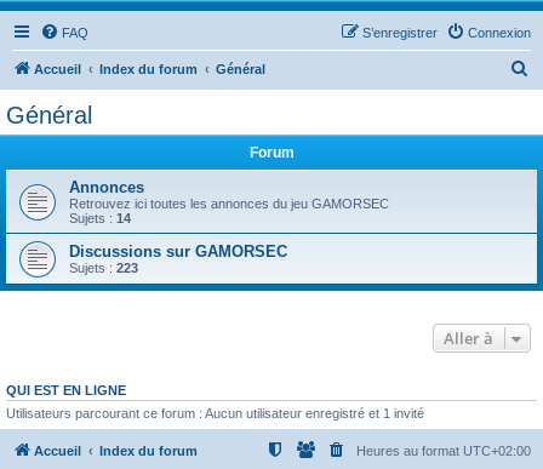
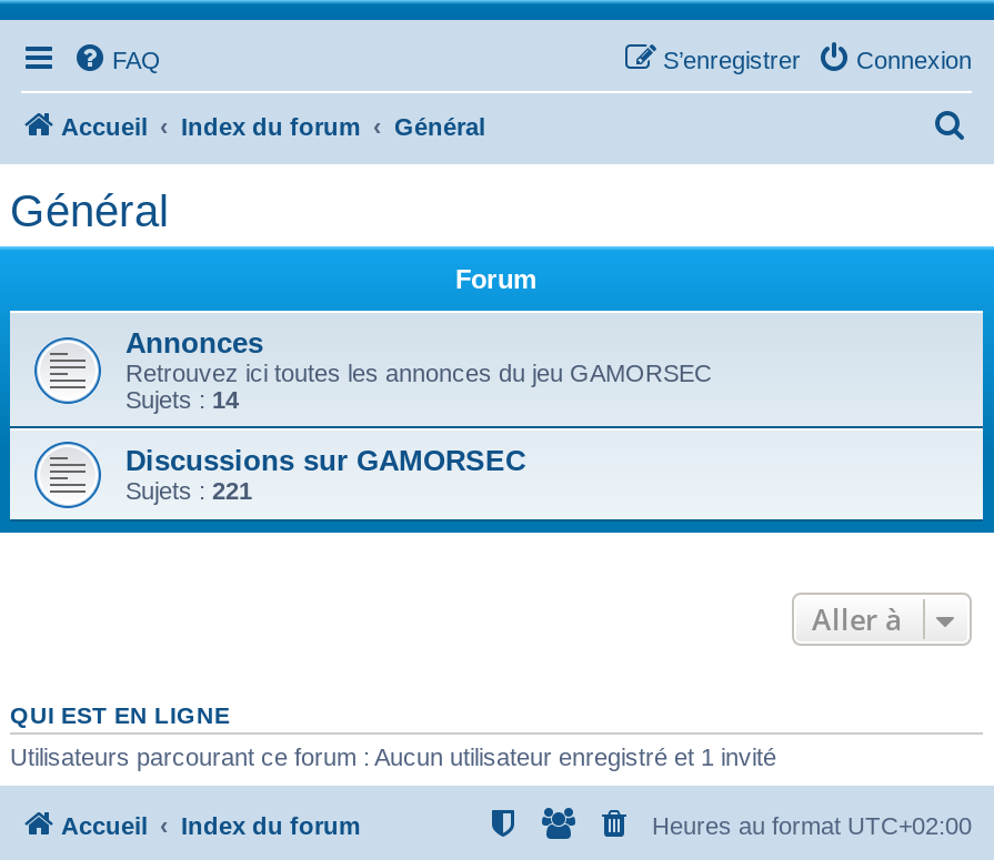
- Sujets : 223
+ Sujets : 221
